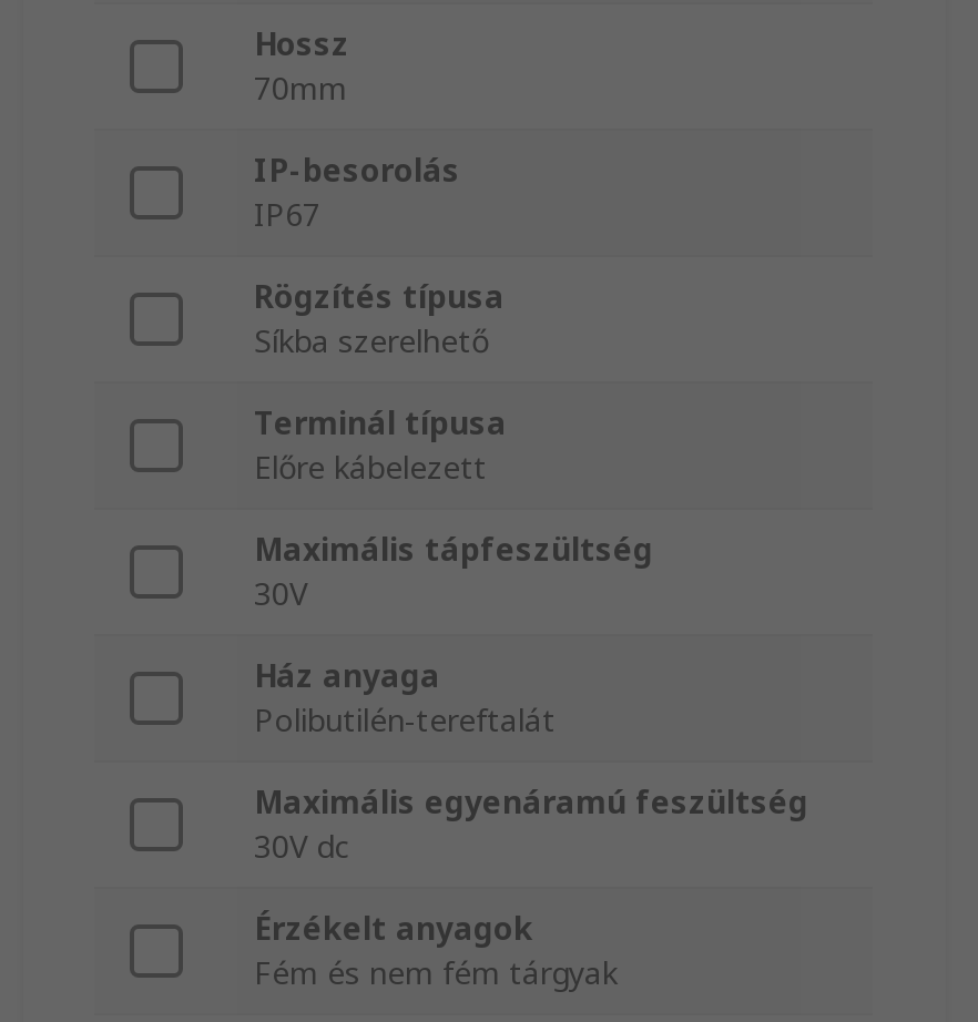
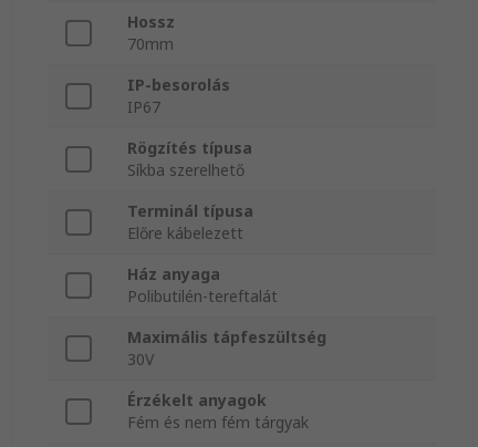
moved down: Maximális tápfeszültség | 30V

- Maximális egyenáramú feszültség
- 30V dc
